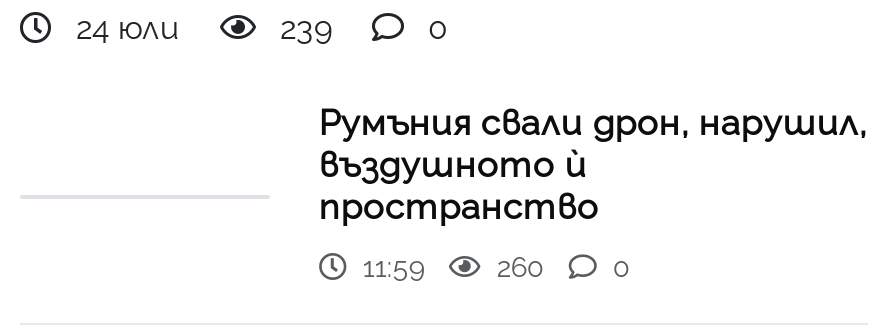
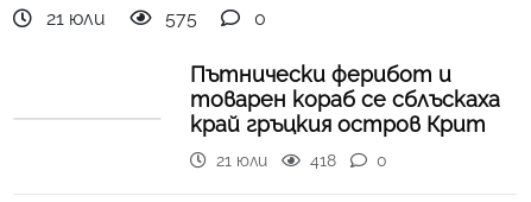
- 24 юли
- 239
+ 21 юли
+ 575

- Румъния свали дрон, нарушил,
- въздушното ѝ
- пространство
+ Пътнически ферибот и
+ товарен кораб се сблъскаха
+ край гръцкия остров Крит

- 11:59
- 260
+ 21 юли
+ 418
